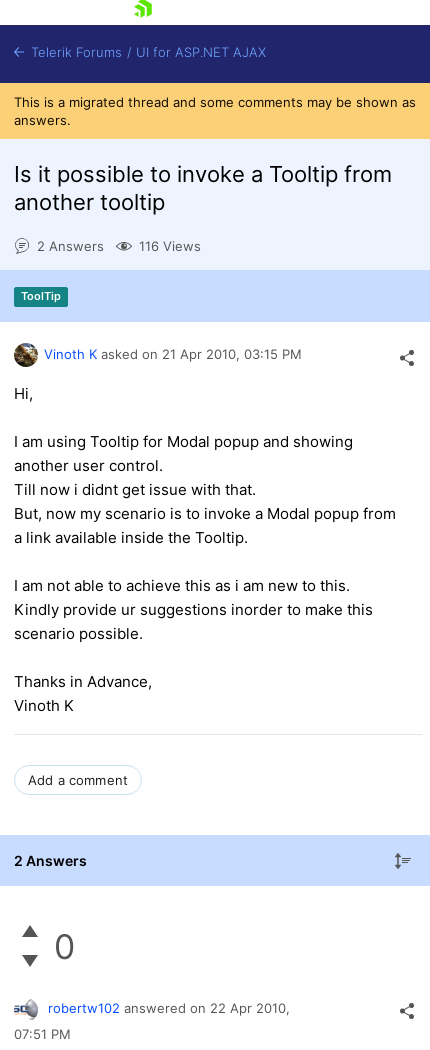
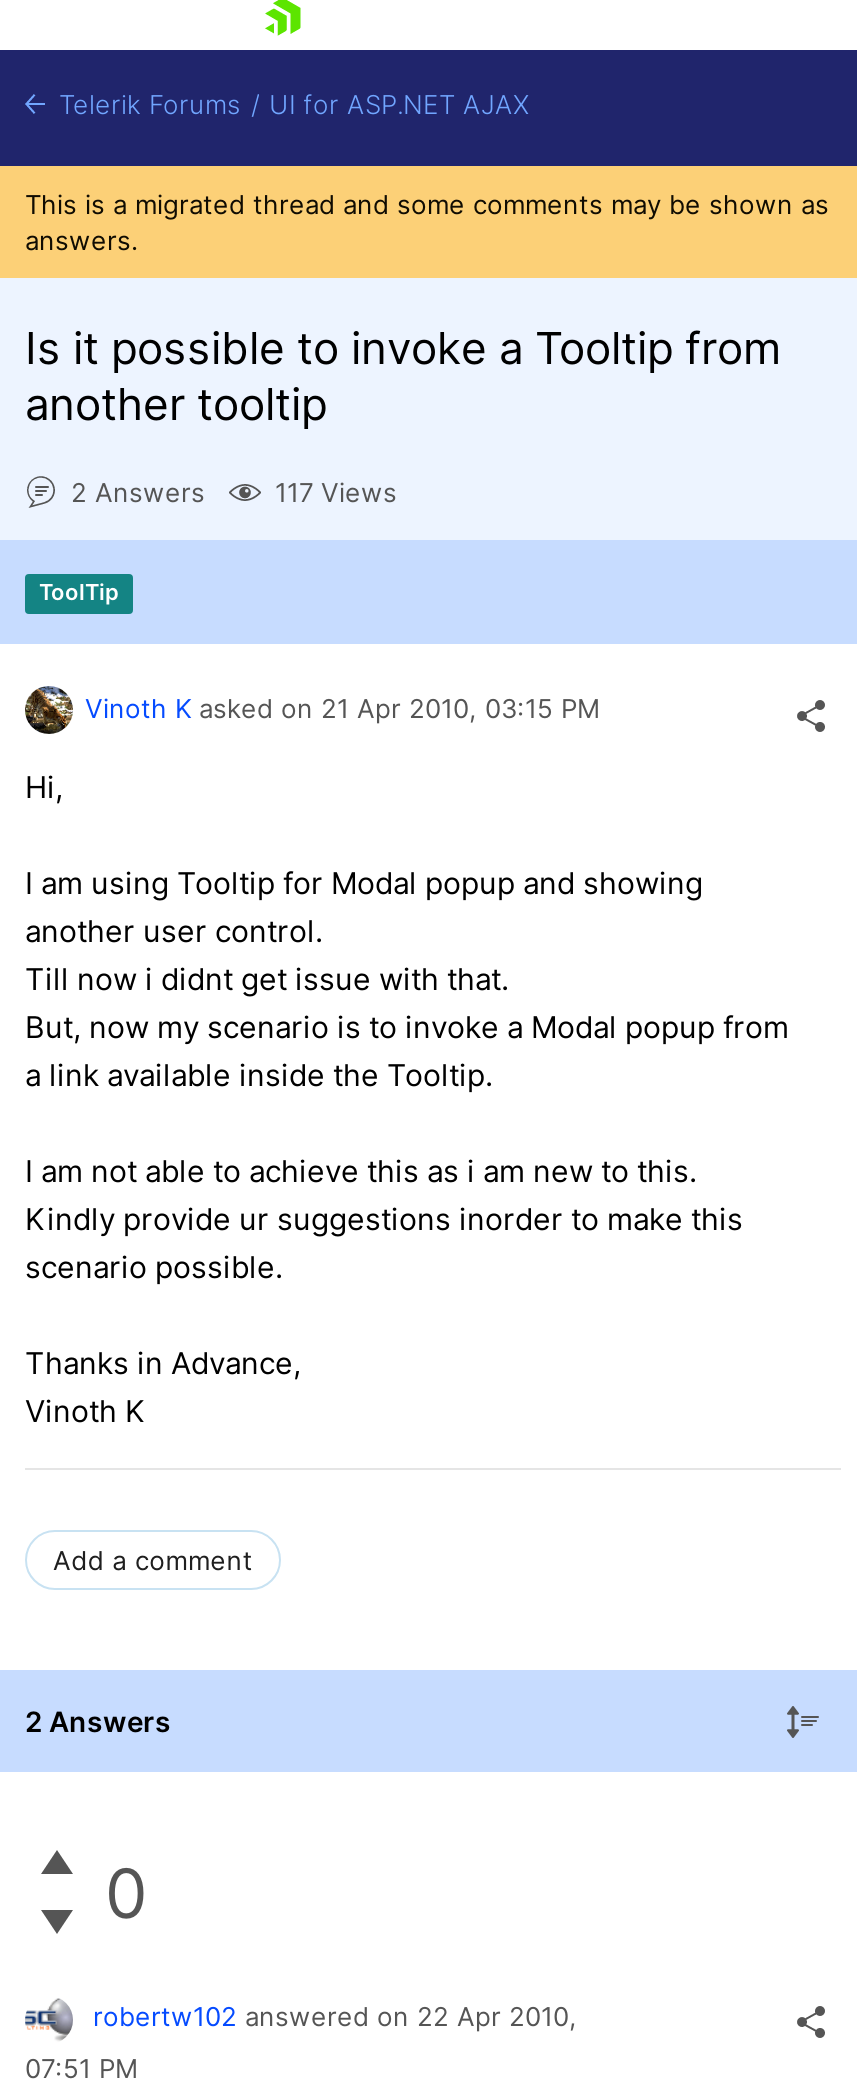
- 116 Views
+ 117 Views
